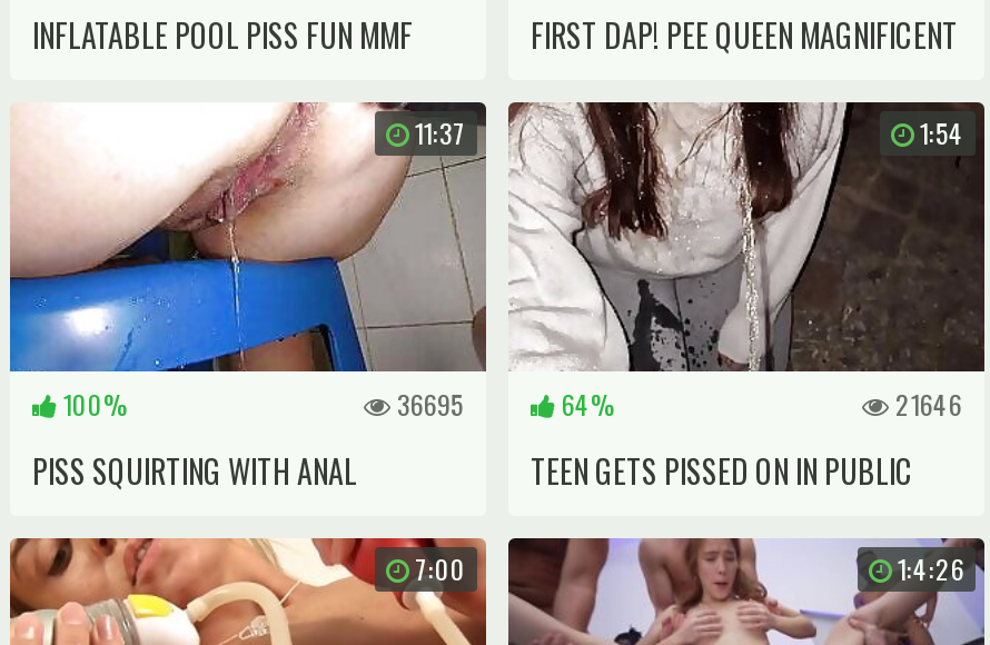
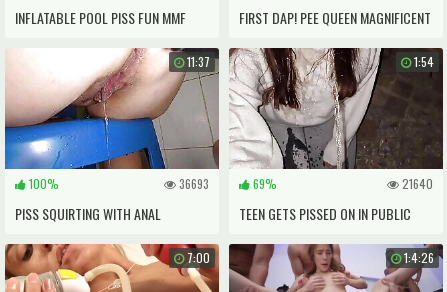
- 36695
+ 36693

- 64%
+ 69%

- 21646
+ 21640
